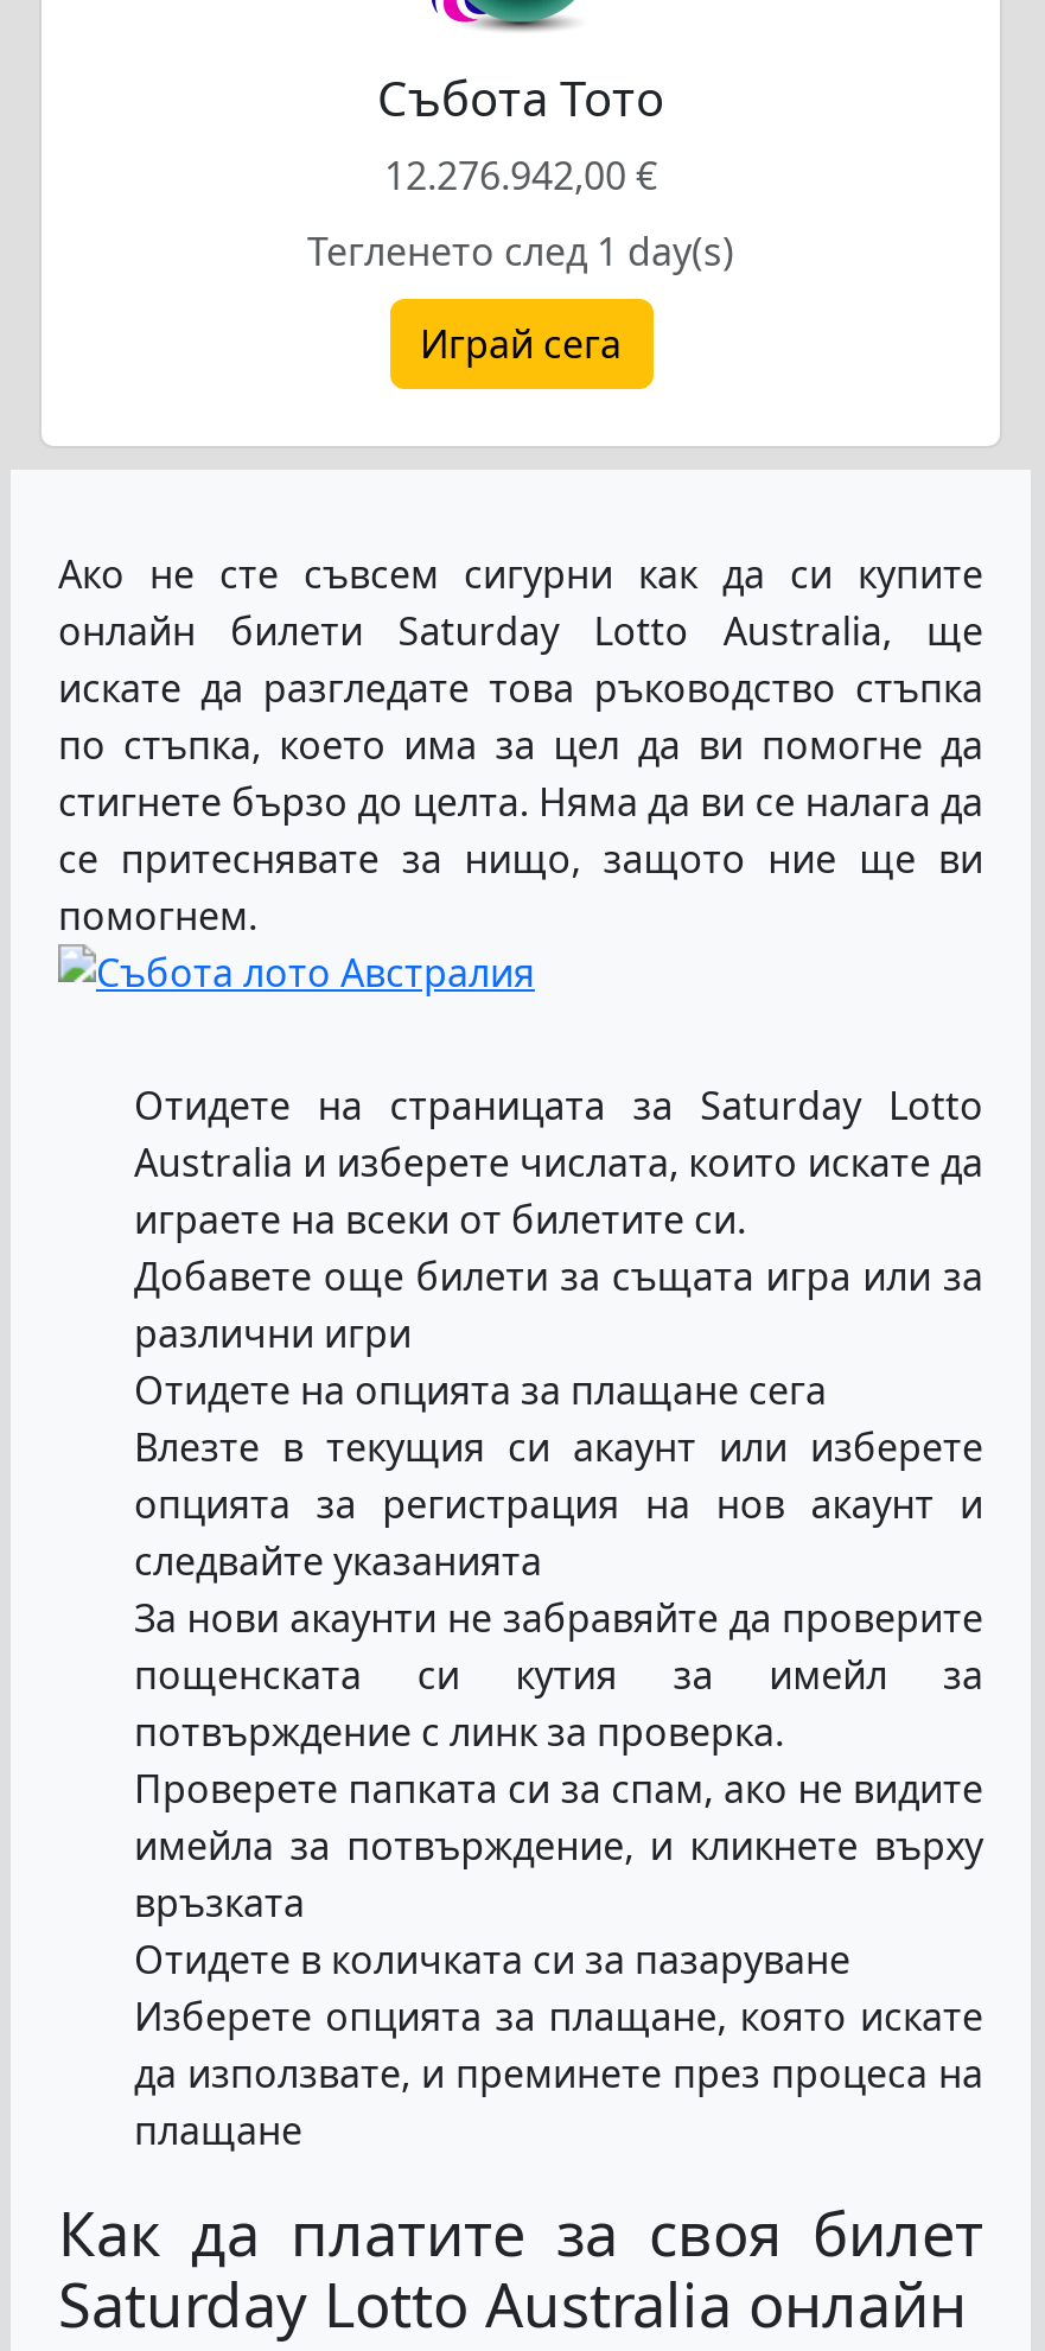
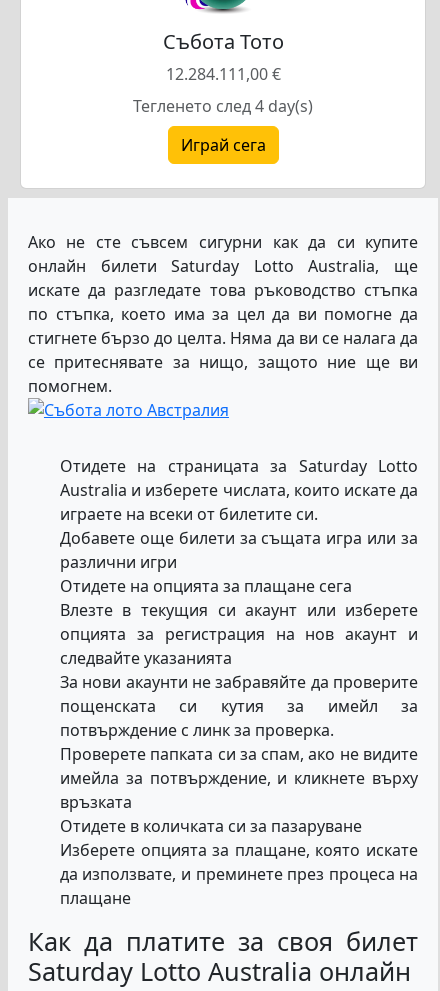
- 12.276.942,00 €
+ 12.284.111,00 €

- Тегленето след 1 day(s)
+ Тегленето след 4 day(s)
